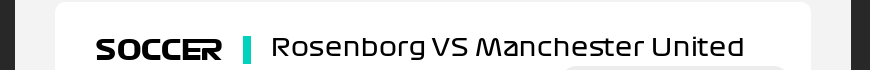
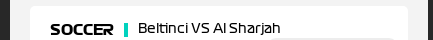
- Rosenborg VS Manchester United
+ Beltinci VS Al Sharjah
